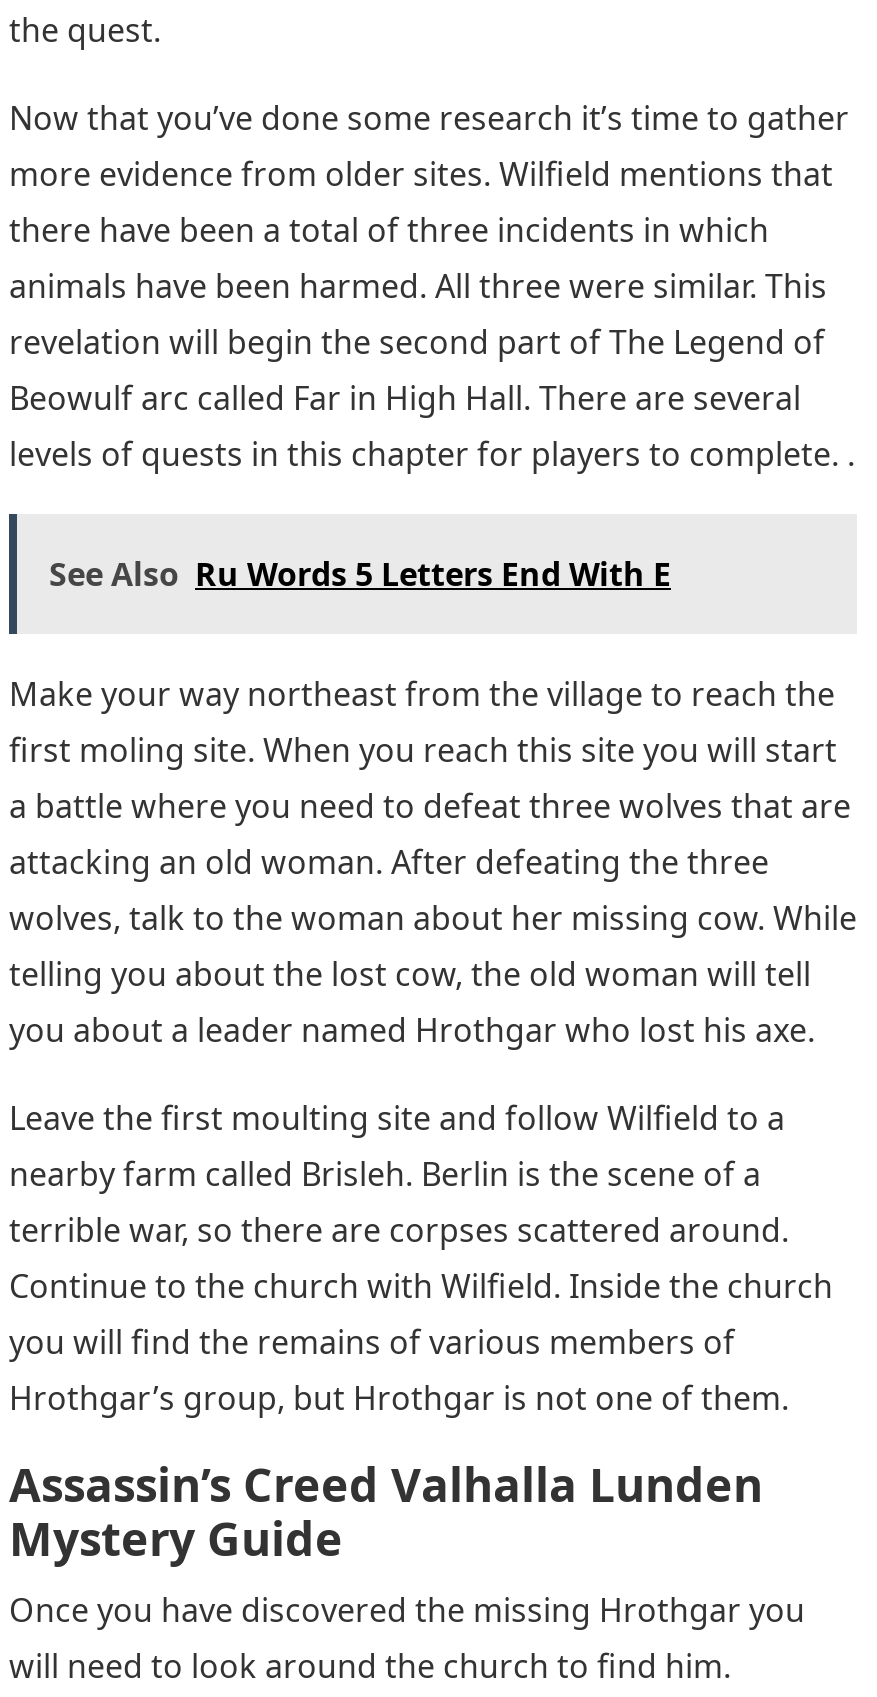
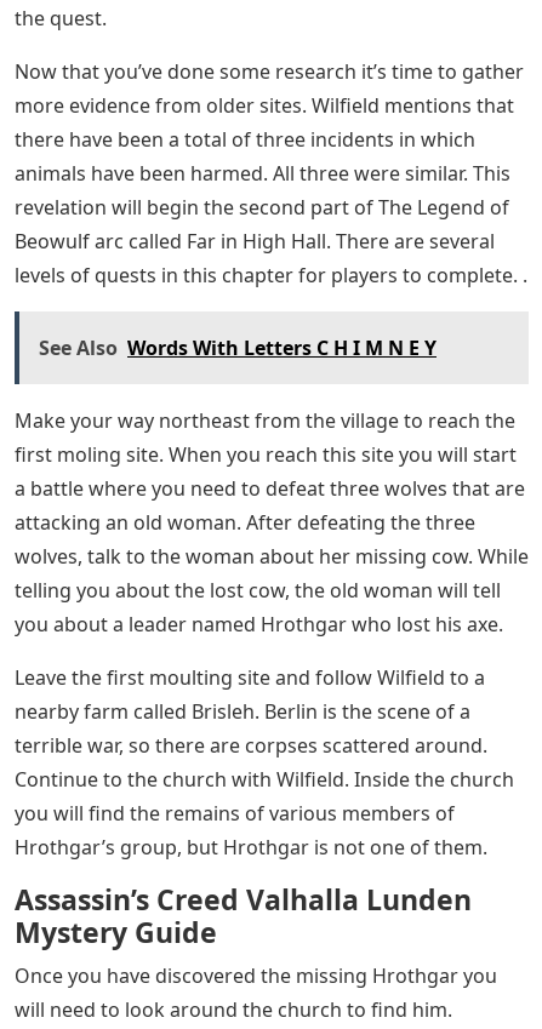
- See Also Ru Words 5 Letters End With E
+ See Also Words With Letters C H I M N E Y
